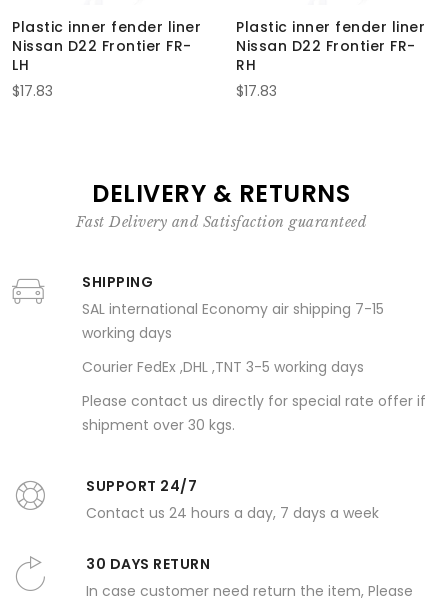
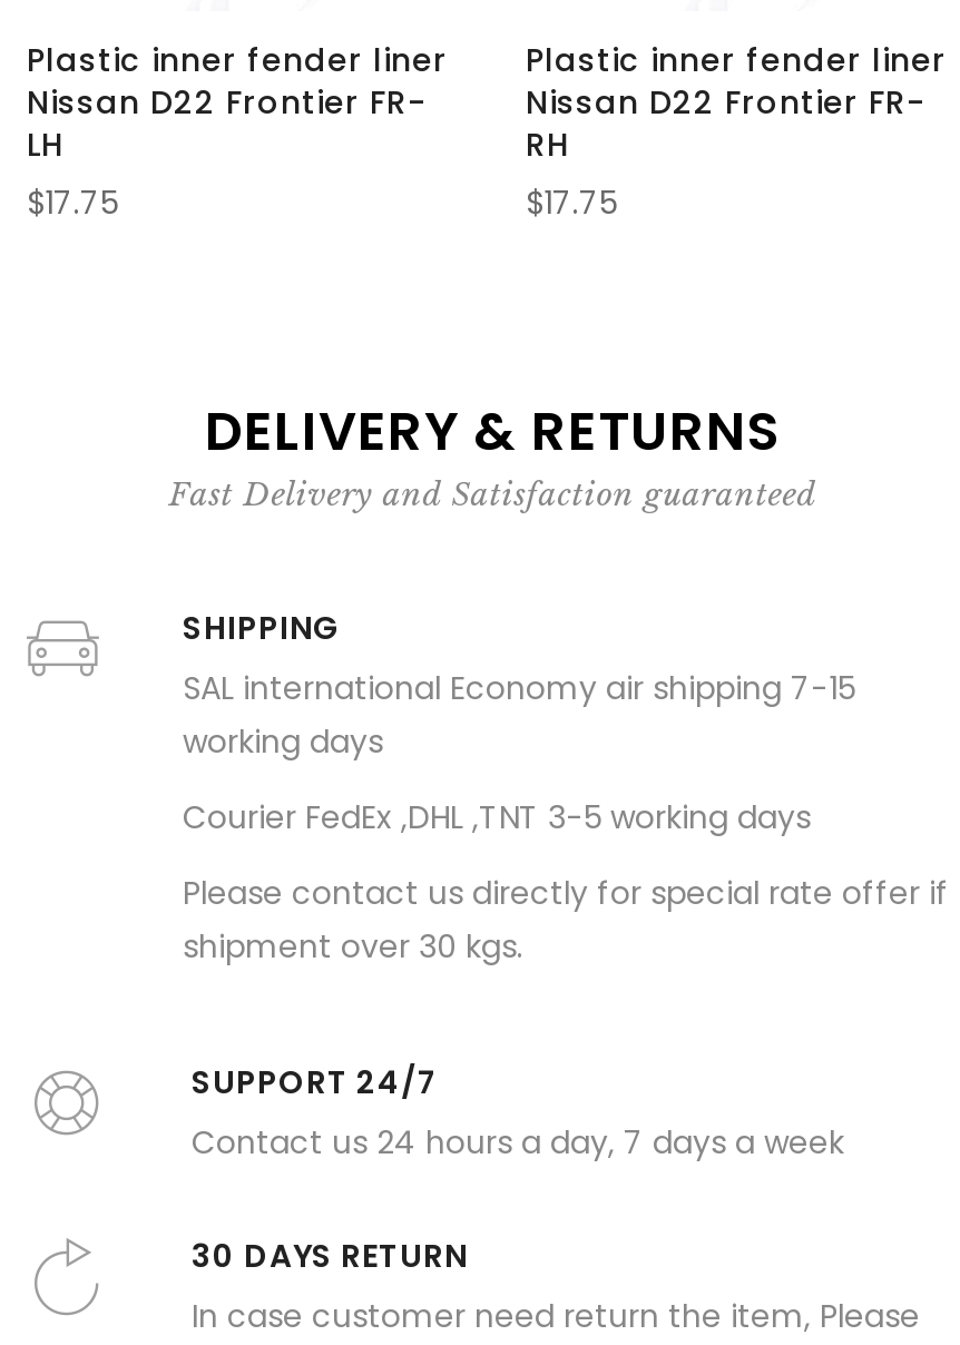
- $17.83
+ $17.75

- $17.83
+ $17.75
